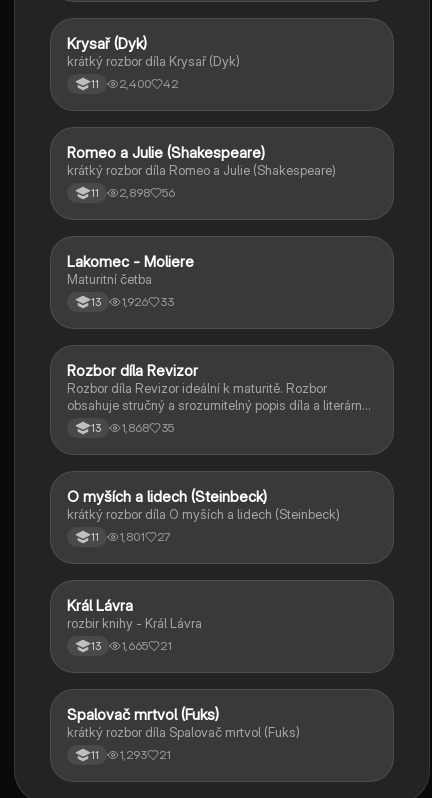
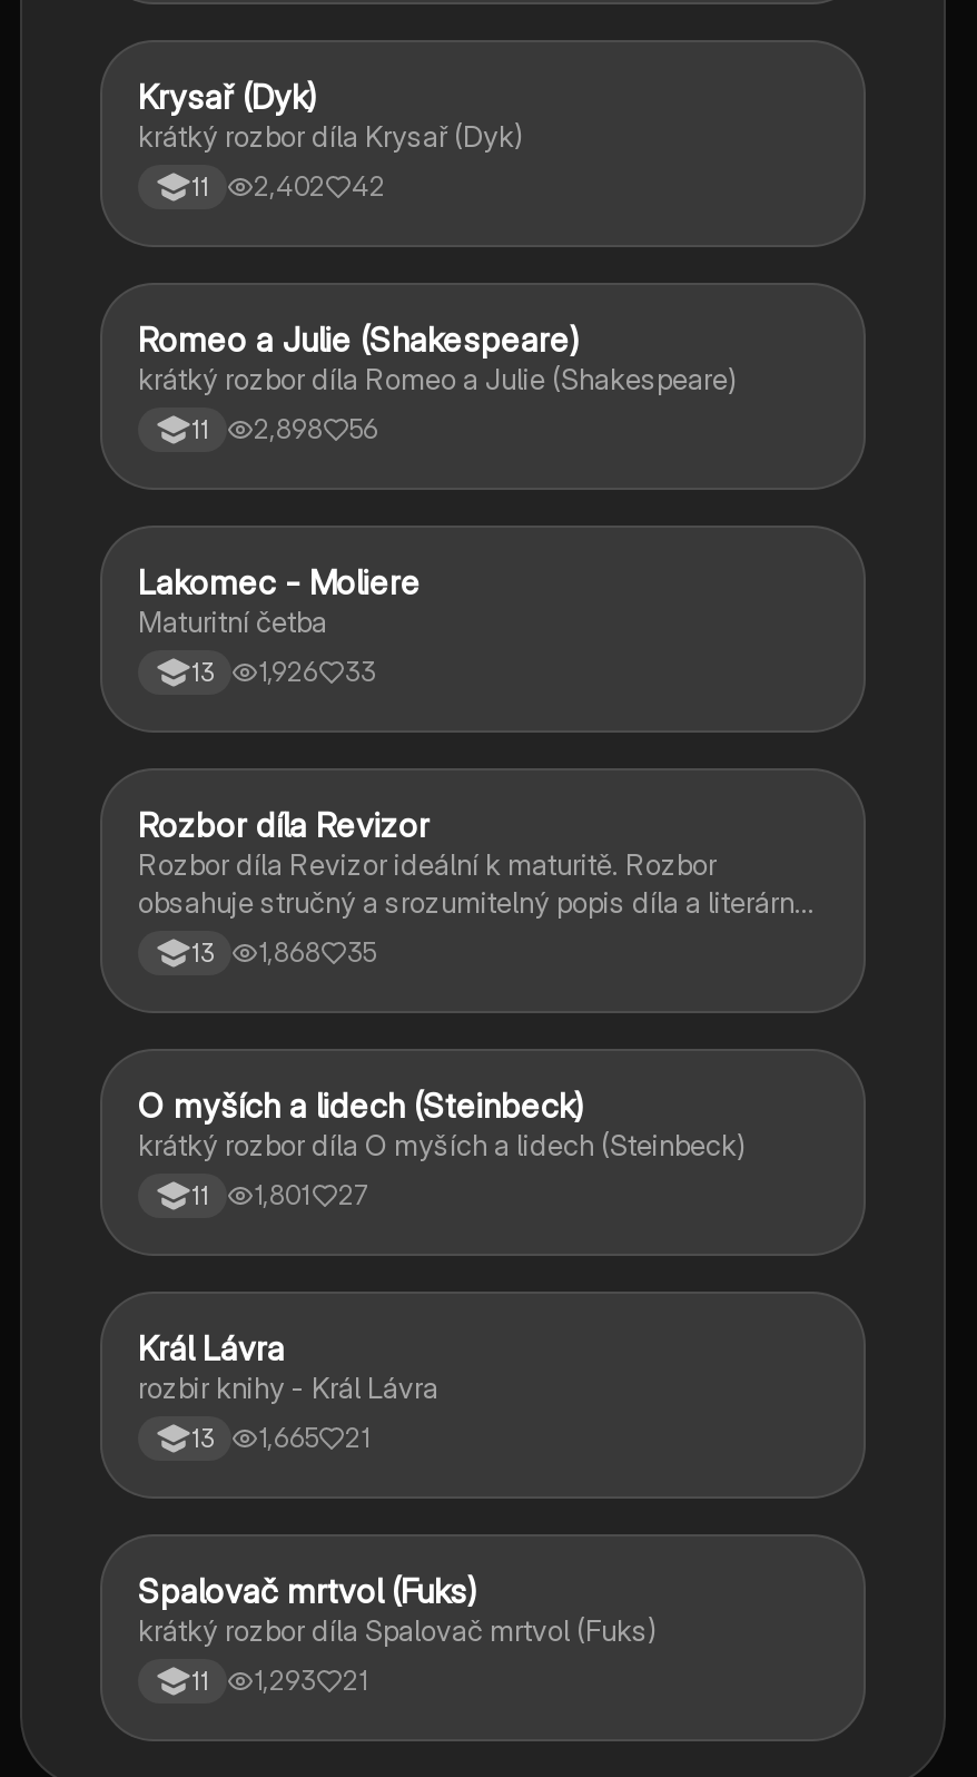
- 11 2,400 42
+ 11 2,402 42
